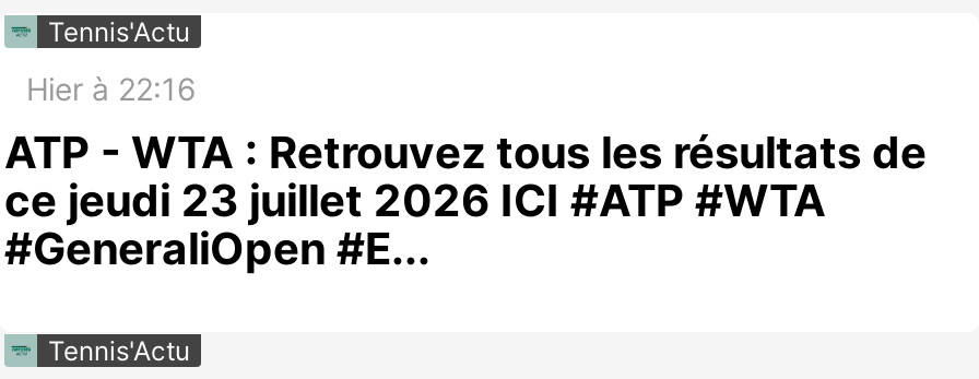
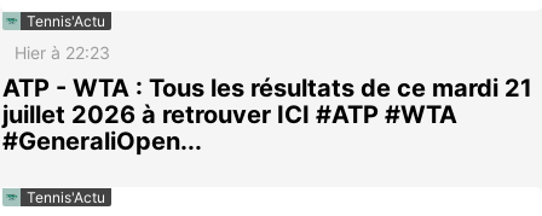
- Hier à 22:16
- ATP - WTA : Retrouvez tous les résultats de
- ce jeudi 23 juillet 2026 ICI #ATP #WTA
- #GeneraliOpen #E...
+ Hier à 22:23
+ ATP - WTA : Tous les résultats de ce mardi 21
+ juillet 2026 à retrouver ICI #ATP #WTA
+ #GeneraliOpen...
